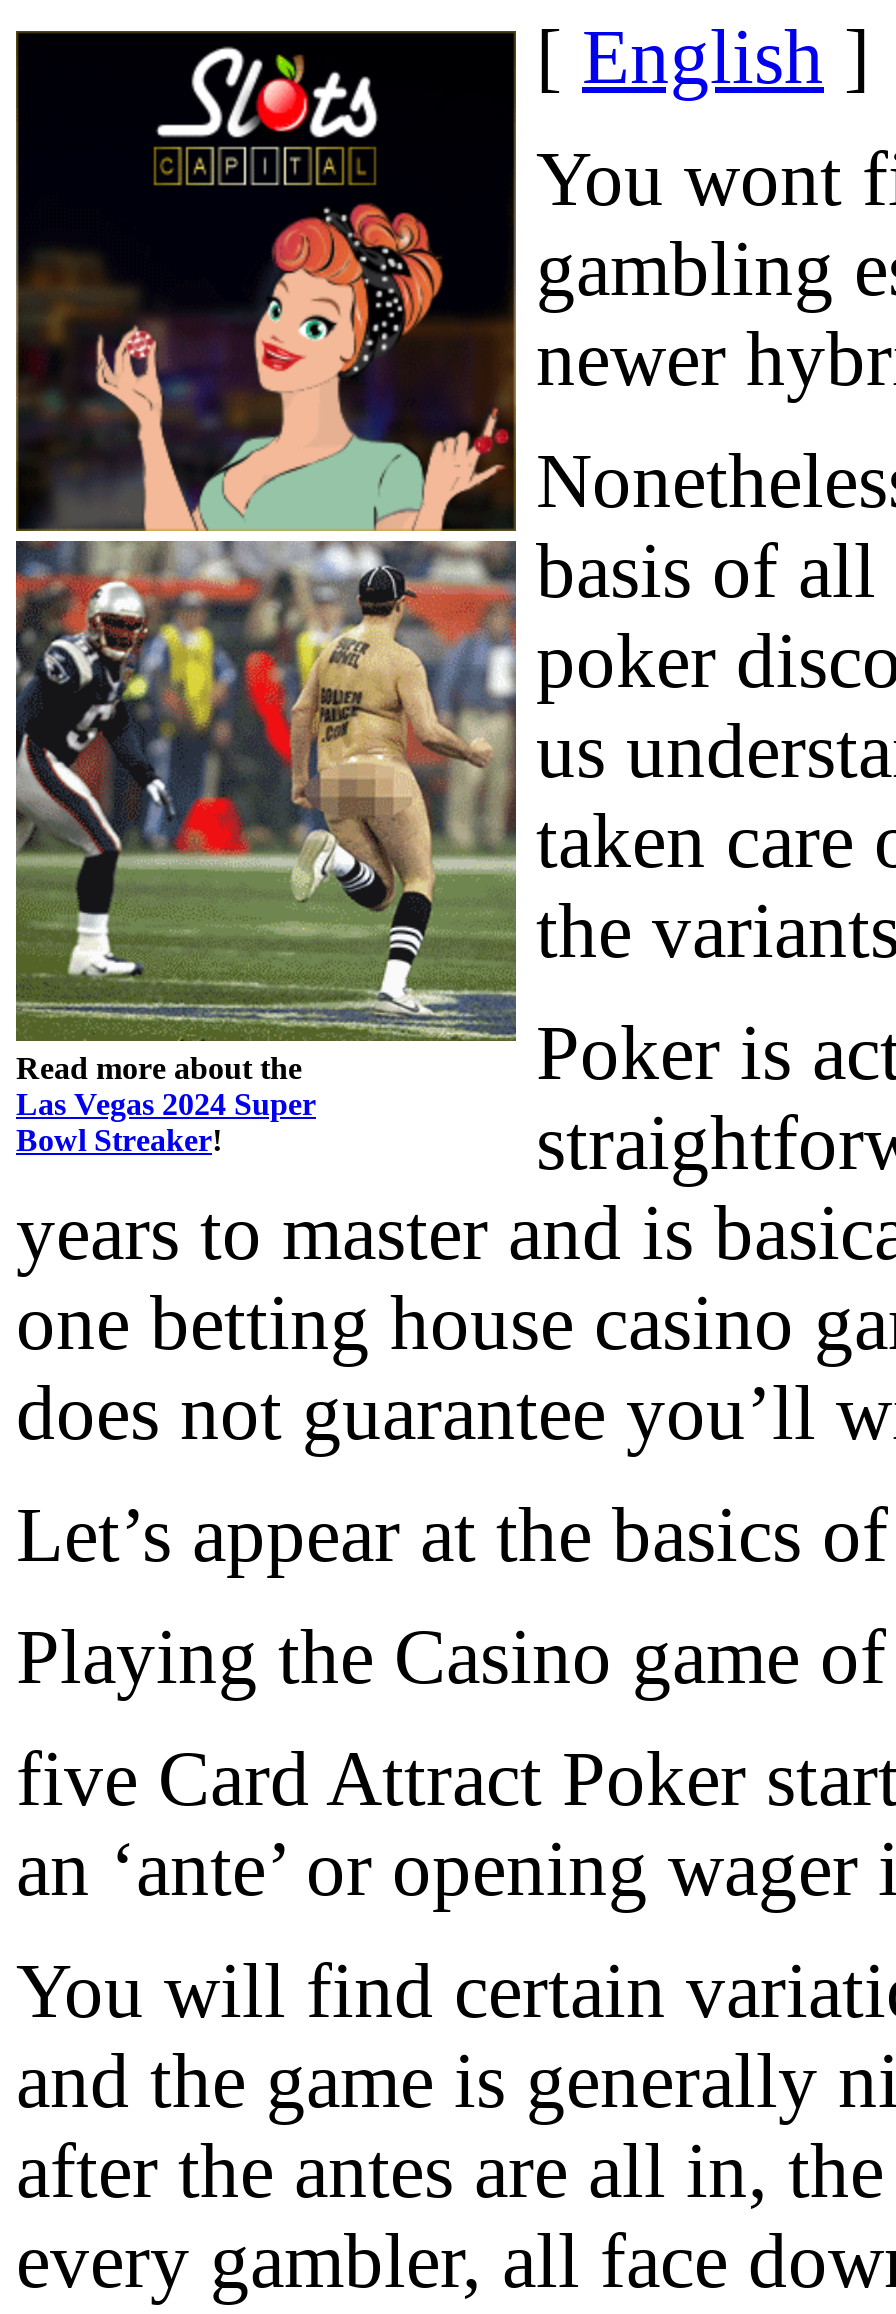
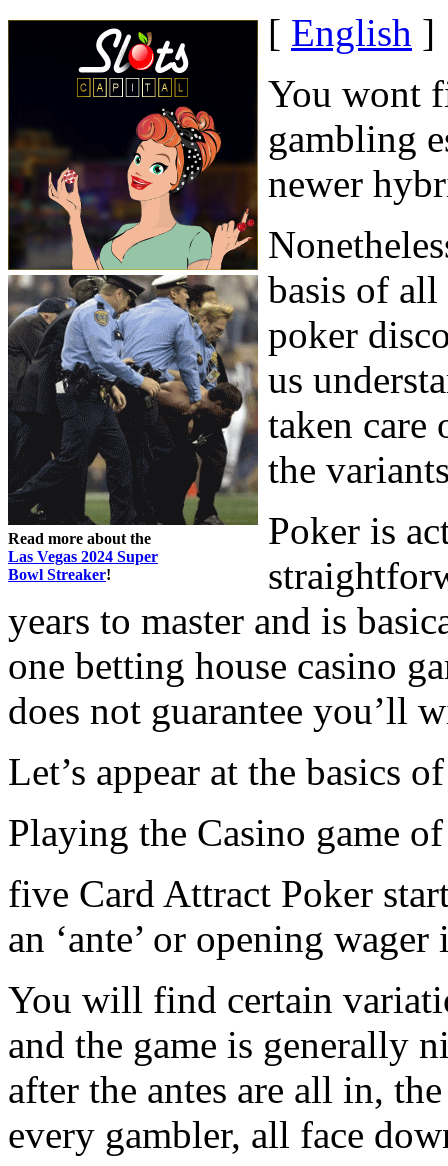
- [image]
+ [image]
